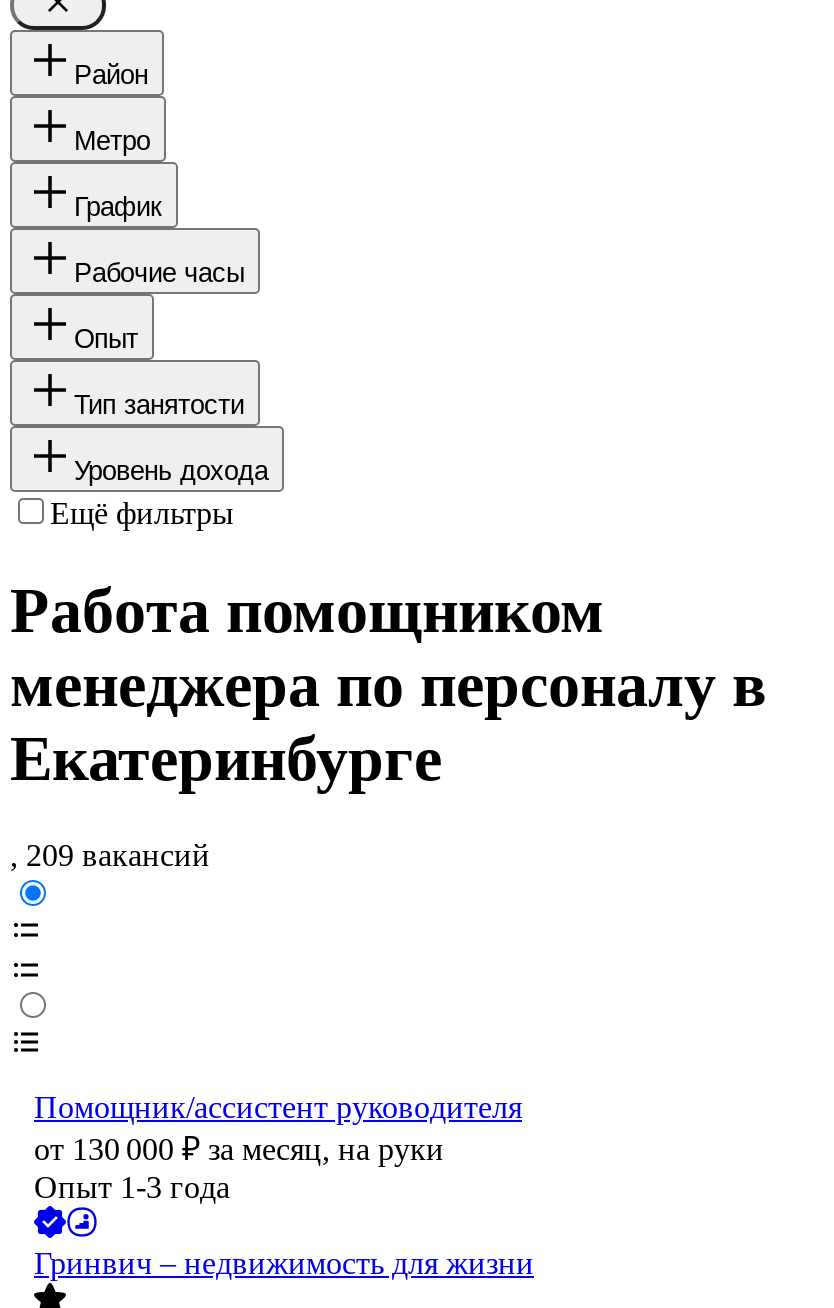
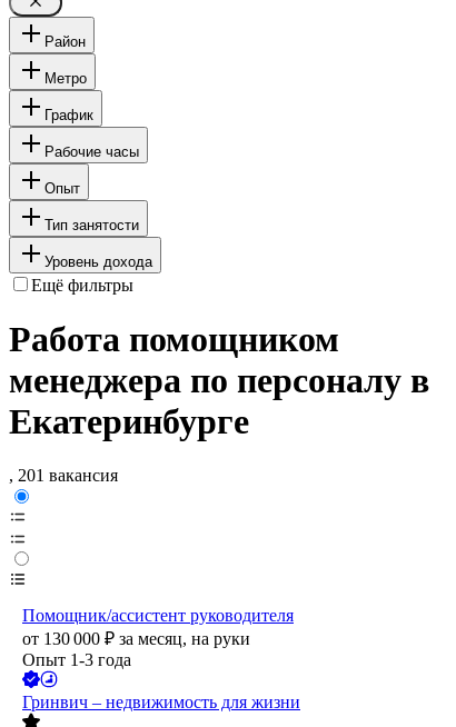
- , 209 вакансий
+ , 201 вакансия
